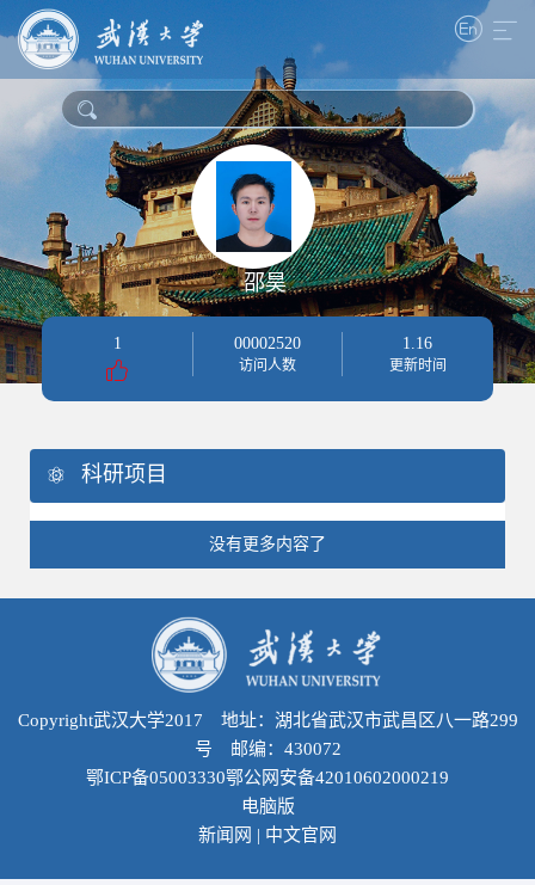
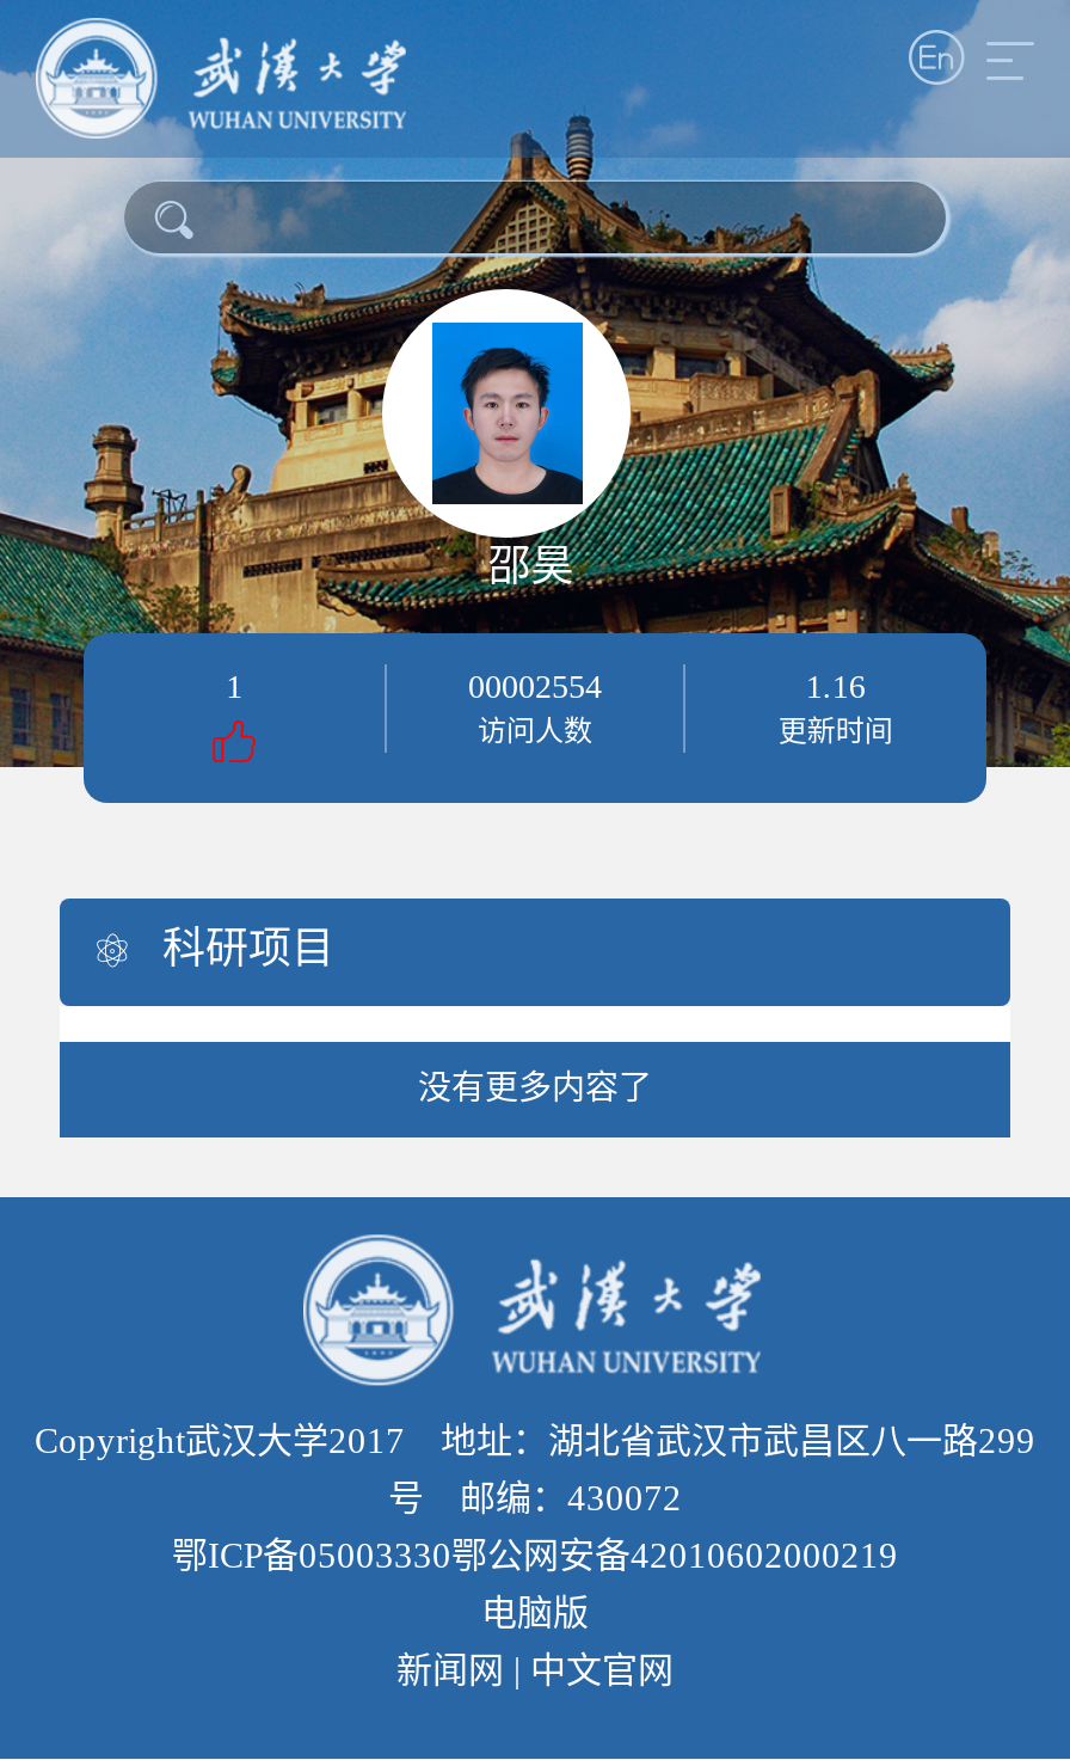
- 00002520
+ 00002554
